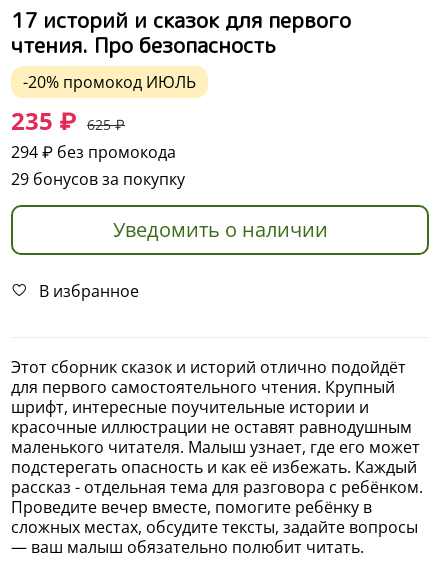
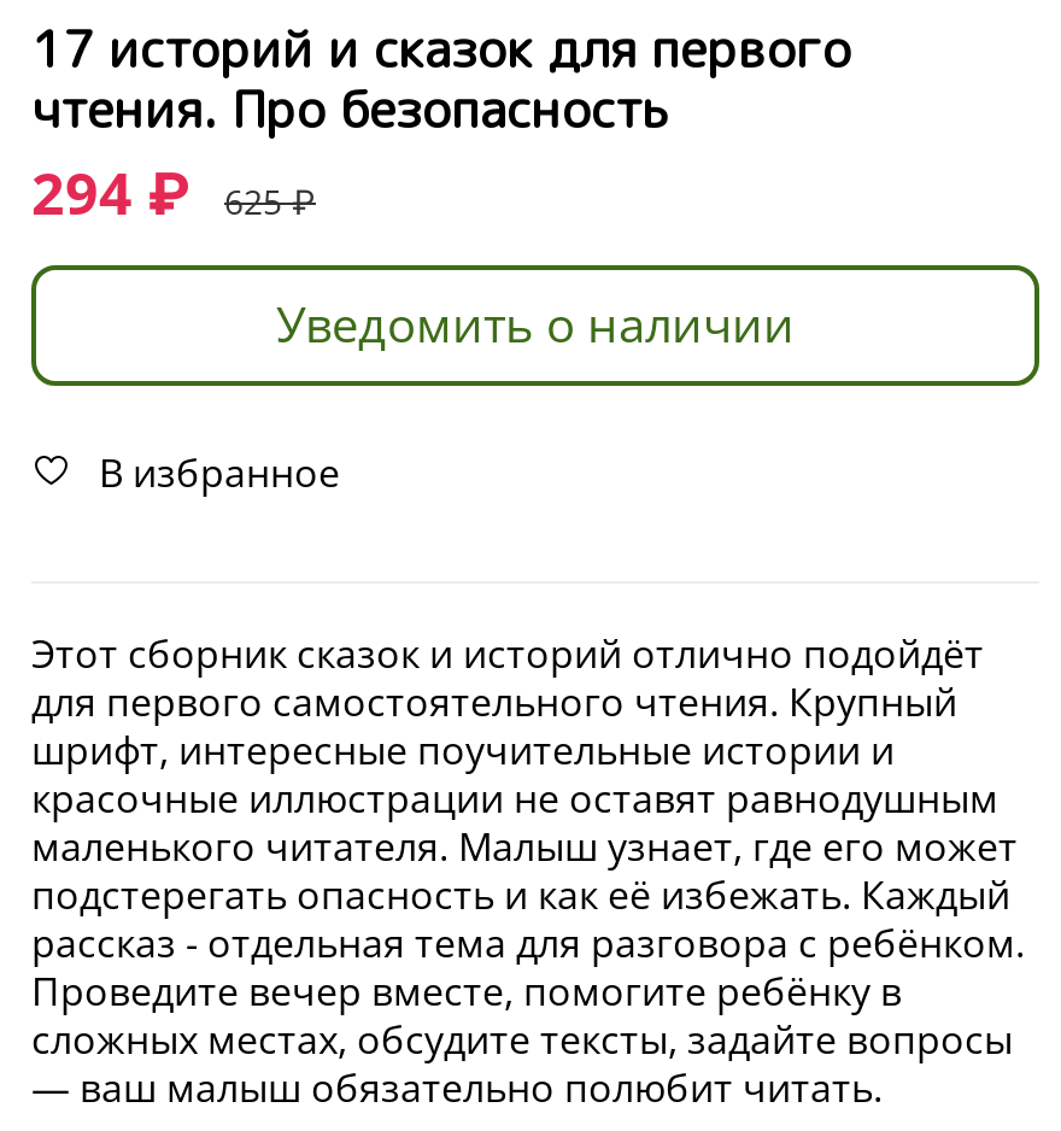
- -20% промокод ИЮЛЬ
- 235 ₽ 625 ₽
- 294 ₽ без промокода
- 29 бонусов за покупку
+ 294 ₽
+ 625 ₽
